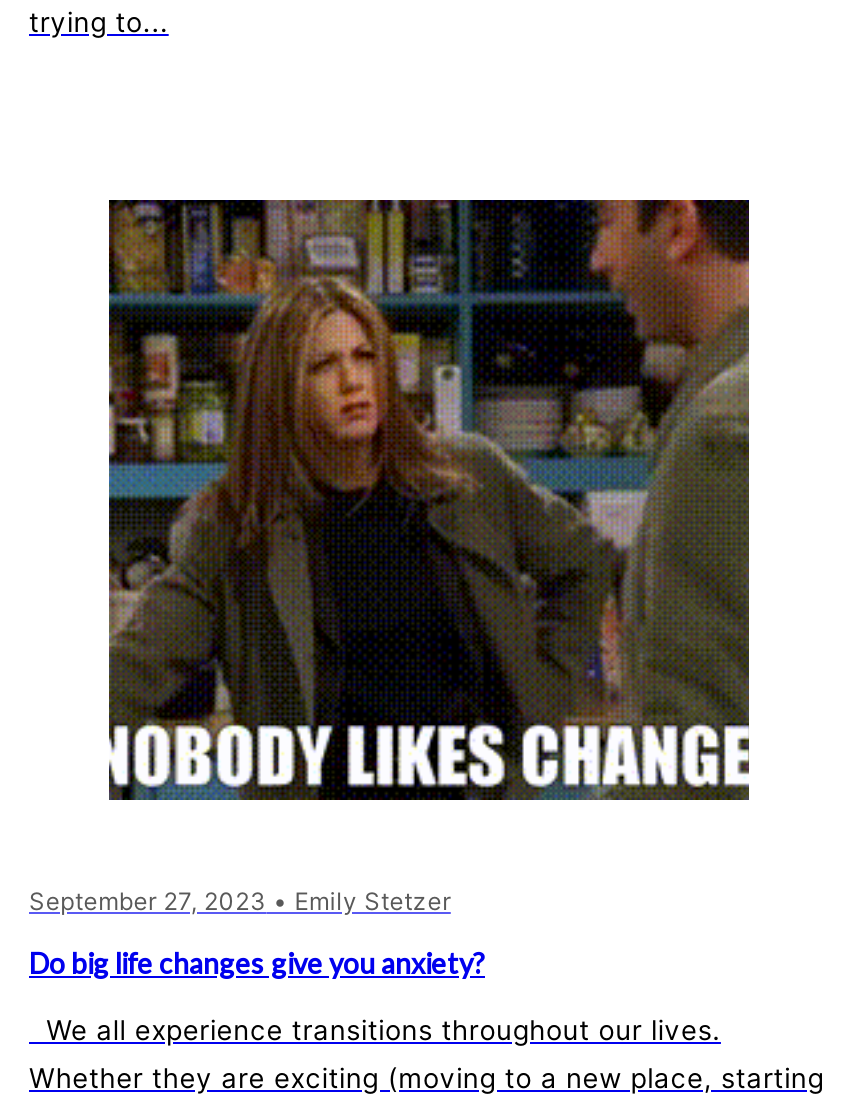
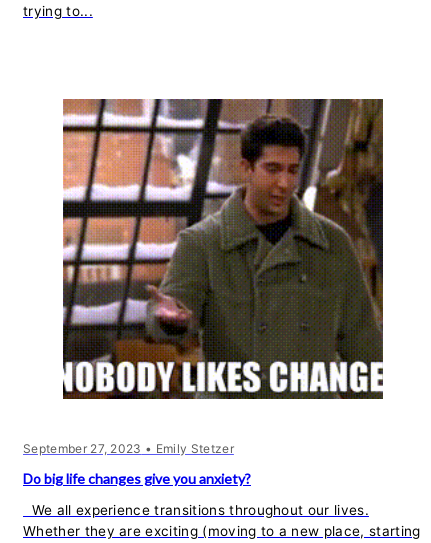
- [image]
+ [image]
